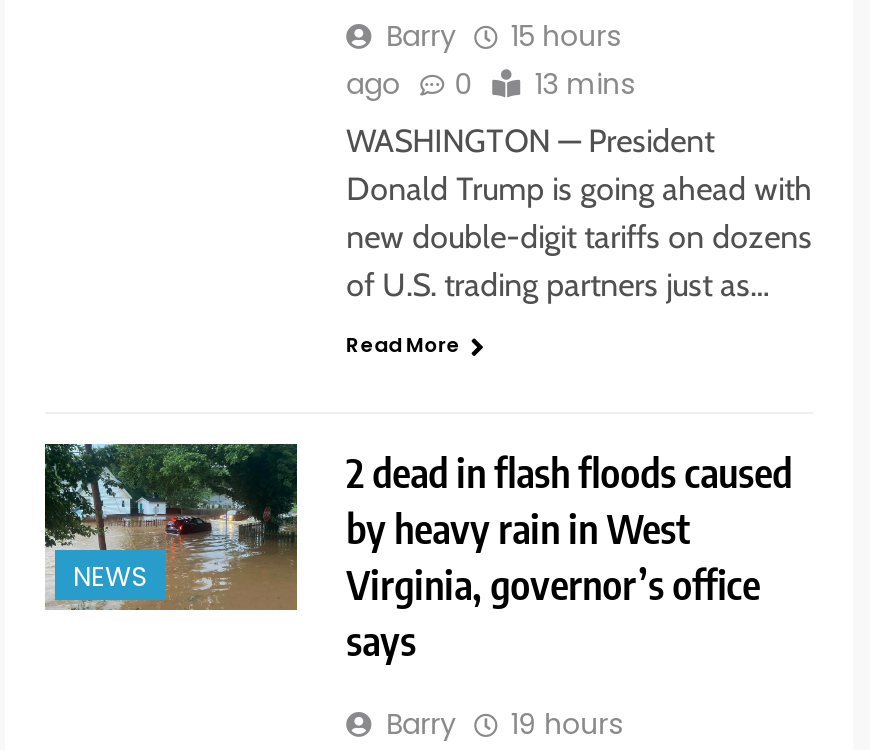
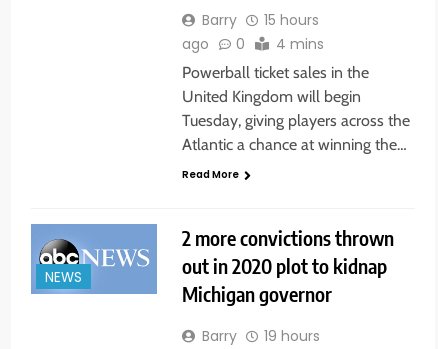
- 13 mins
- WASHINGTON — President
- Donald Trump is going ahead with
- new double-digit tariffs on dozens
- of U.S. trading partners just as…
+ 4 mins
+ Powerball ticket sales in the
+ United Kingdom will begin
+ Tuesday, giving players across the
+ Atlantic a chance at winning the…

- [image]
- 2 dead in flash floods caused
- by heavy rain in West
- Virginia, governor’s office
- says
+ [image]
+ 2 more convictions thrown
+ out in 2020 plot to kidnap
+ Michigan governor
